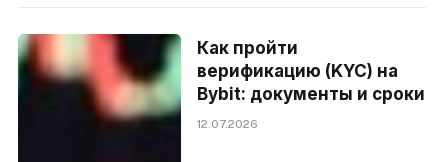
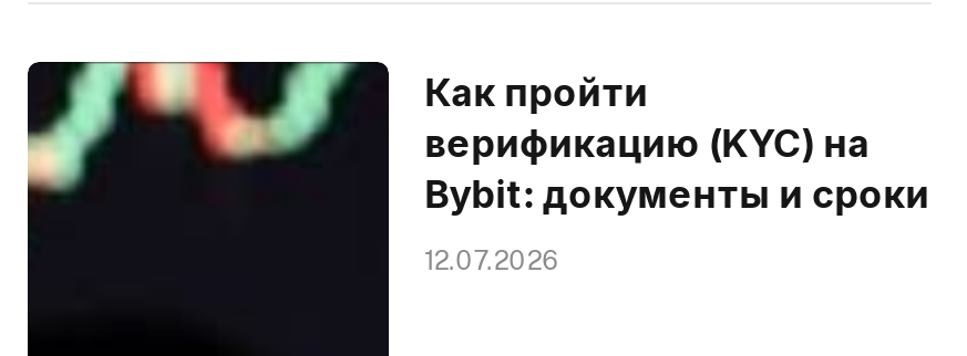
- [image]
+ [image]
